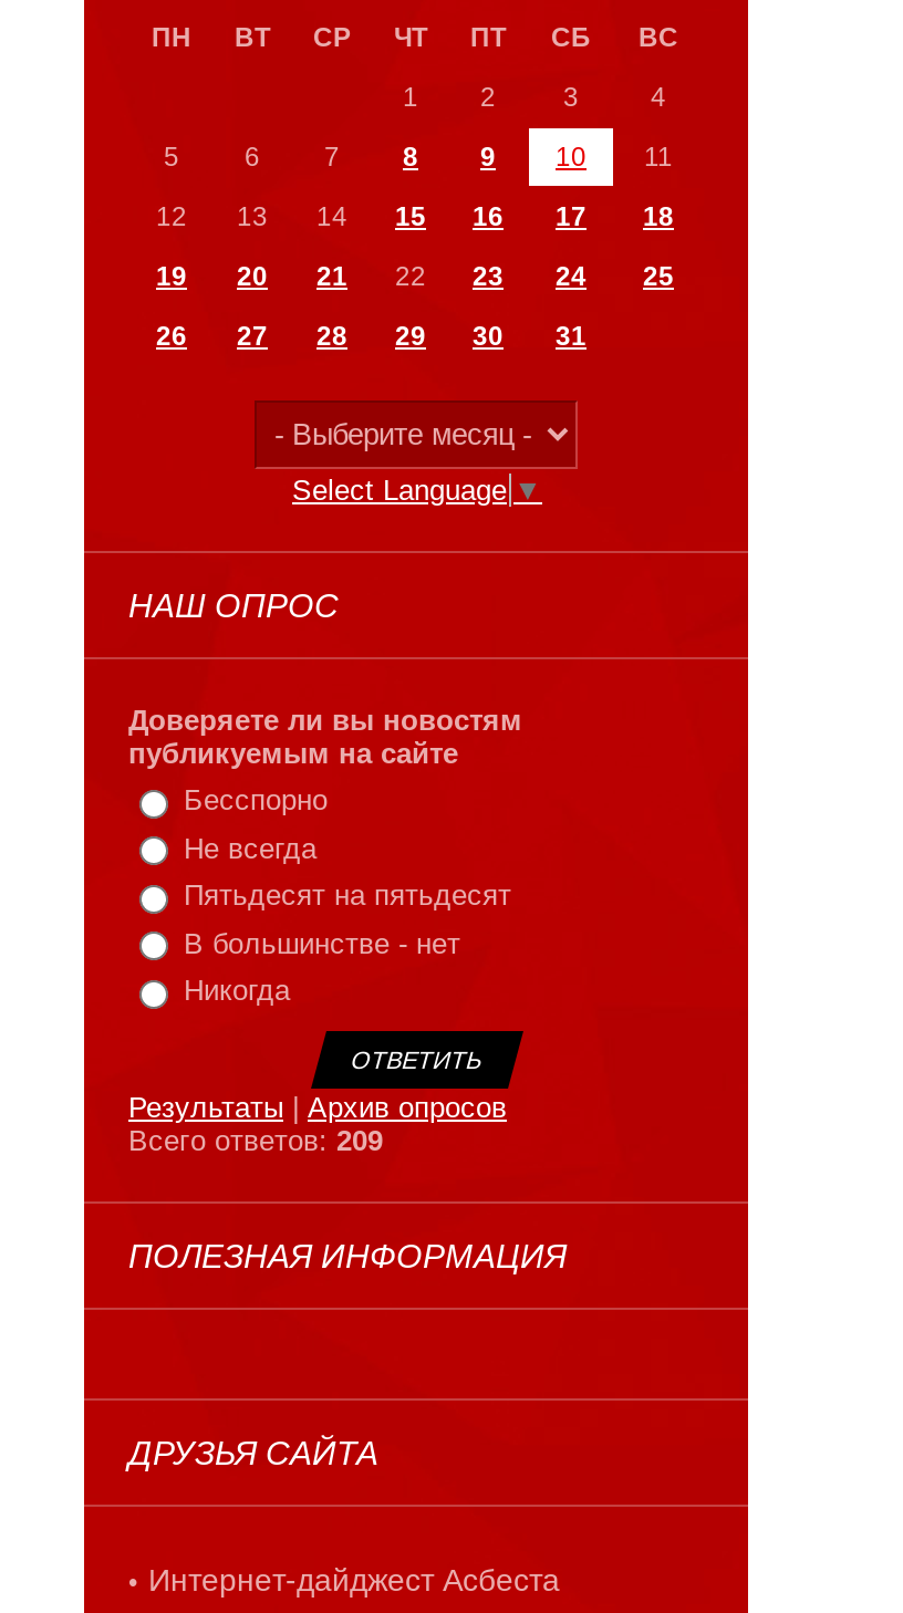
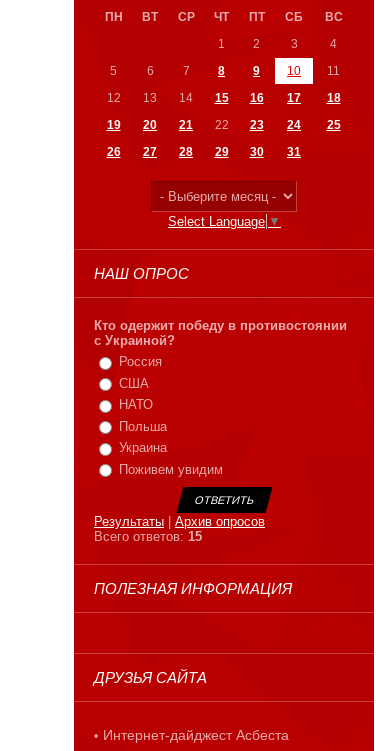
- Доверяете ли вы новостям
- публикуемым на сайте
- Бесспорно
- Не всегда
- Пятьдесят на пятьдесят
- В большинстве - нет
- Никогда
+ Кто одержит победу в противостоянии
+ с Украиной?
+ Россия
+ США
+ НАТО
+ Польша
+ Украина
+ Поживем увидим

- Всего ответов:209
+ Всего ответов:15
